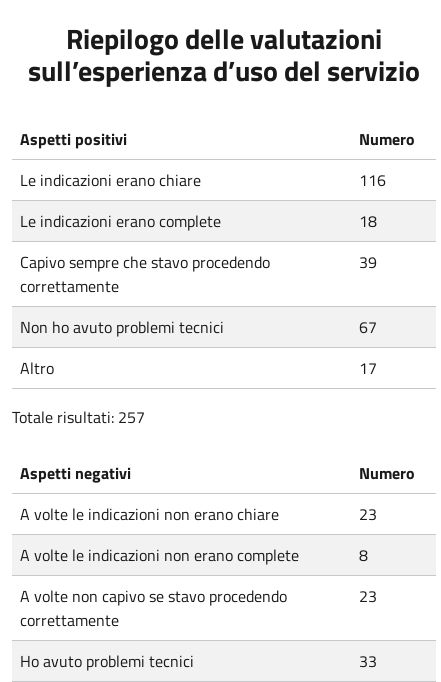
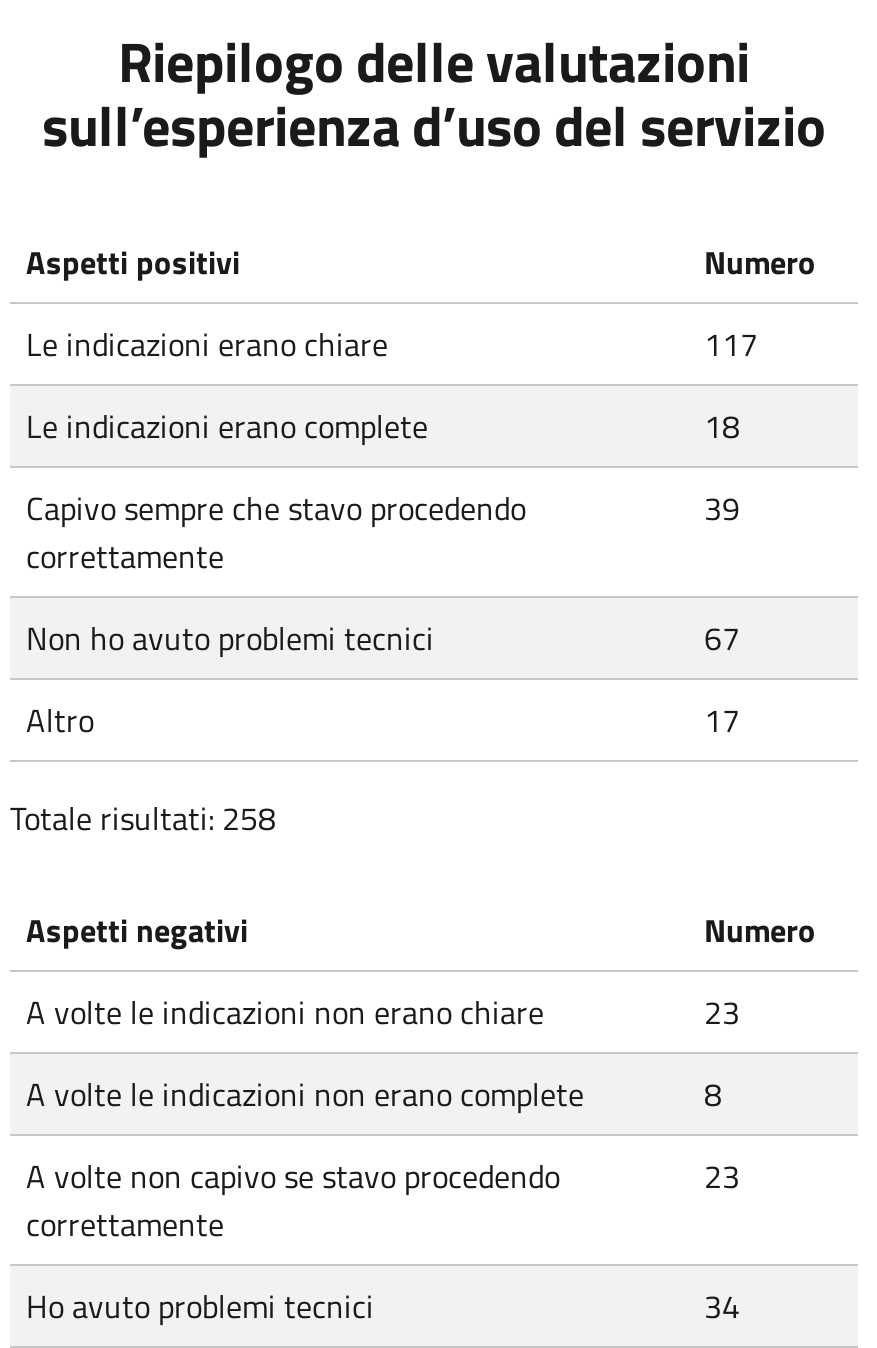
- 116
+ 117

- Totale risultati: 257
+ Totale risultati: 258

- 33
+ 34
